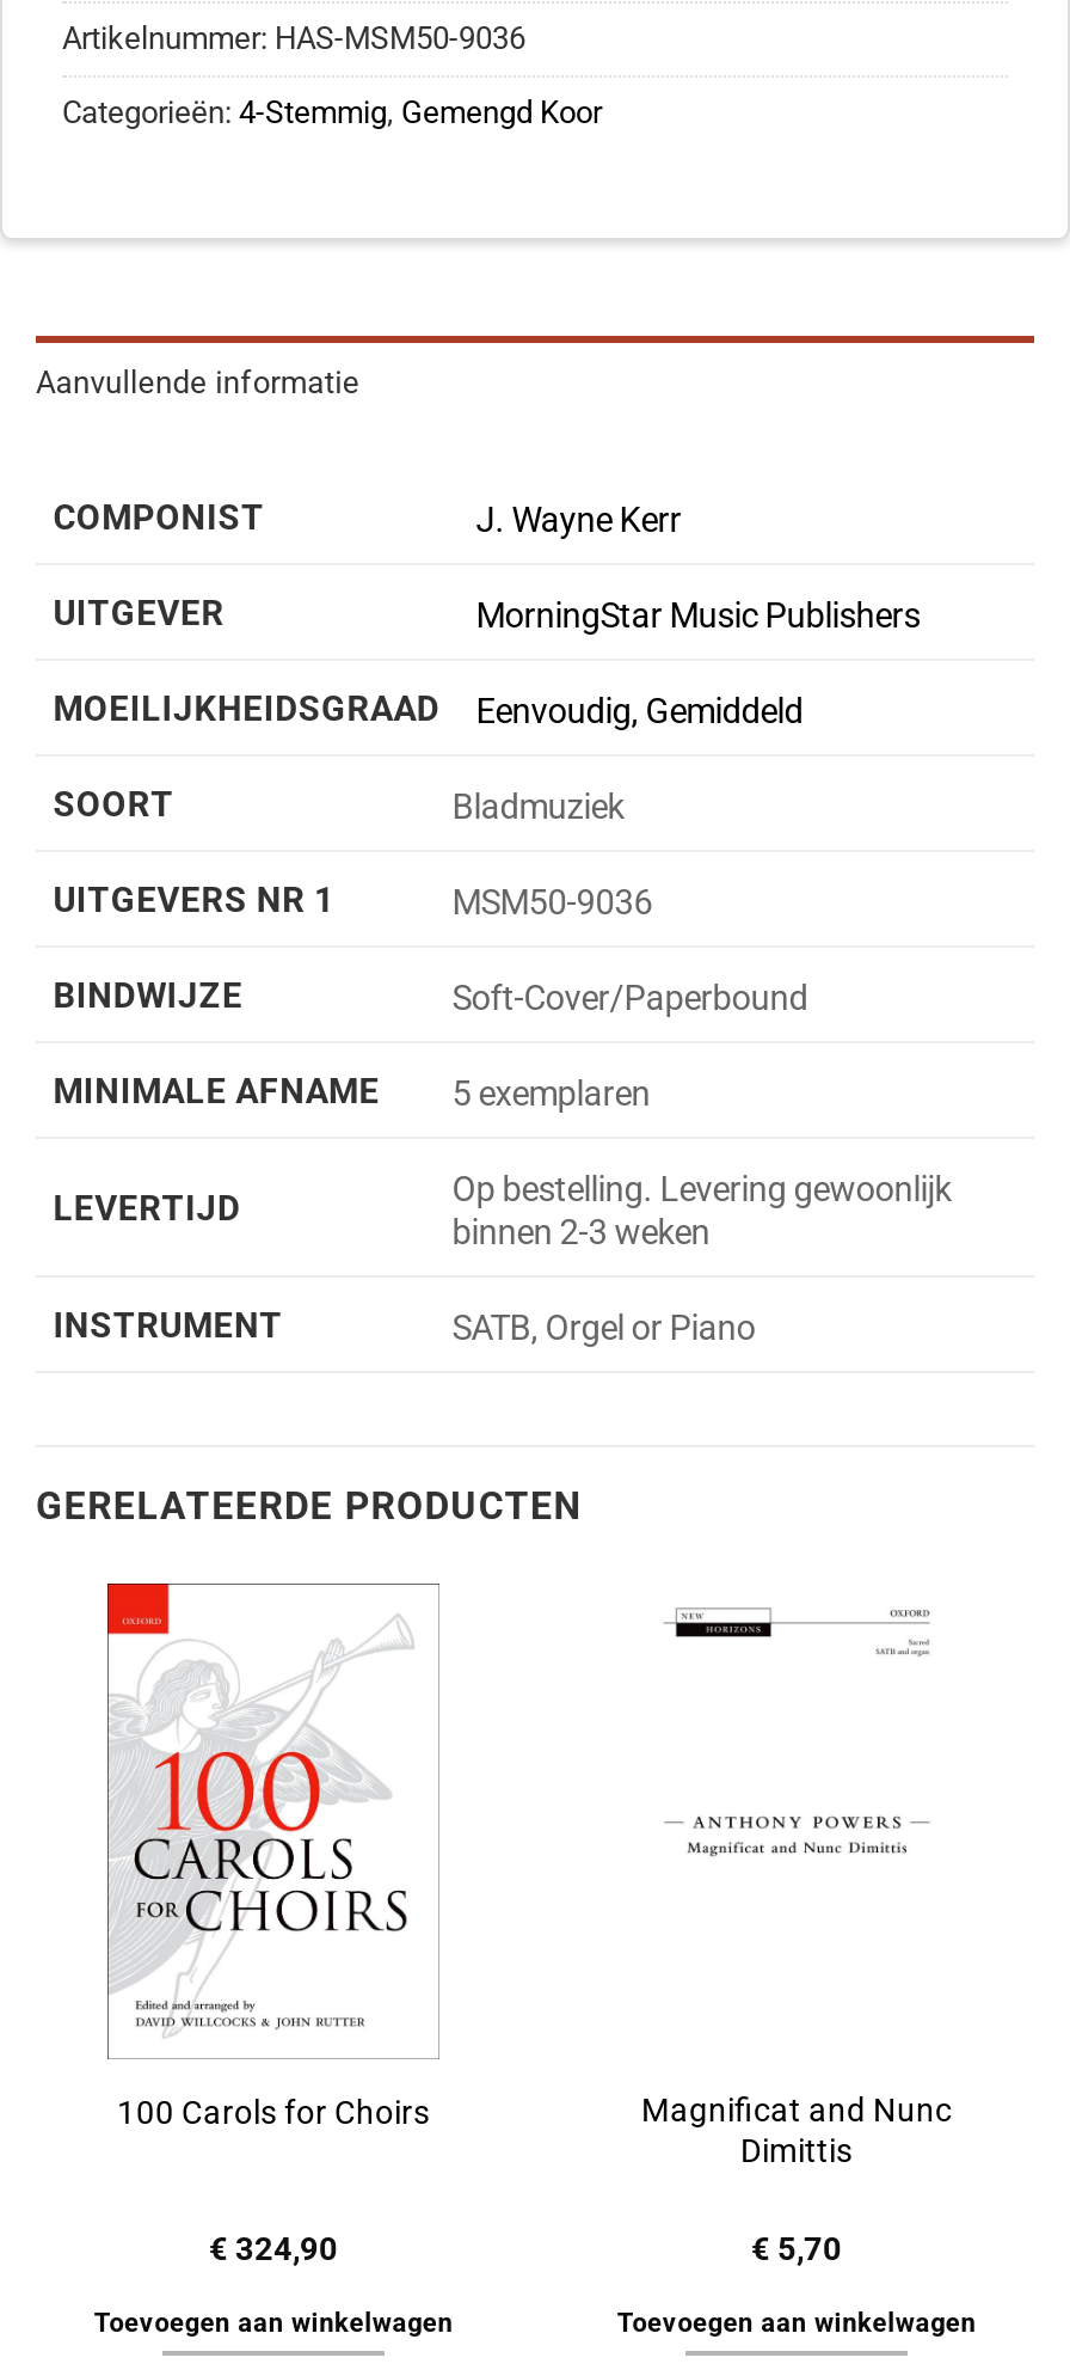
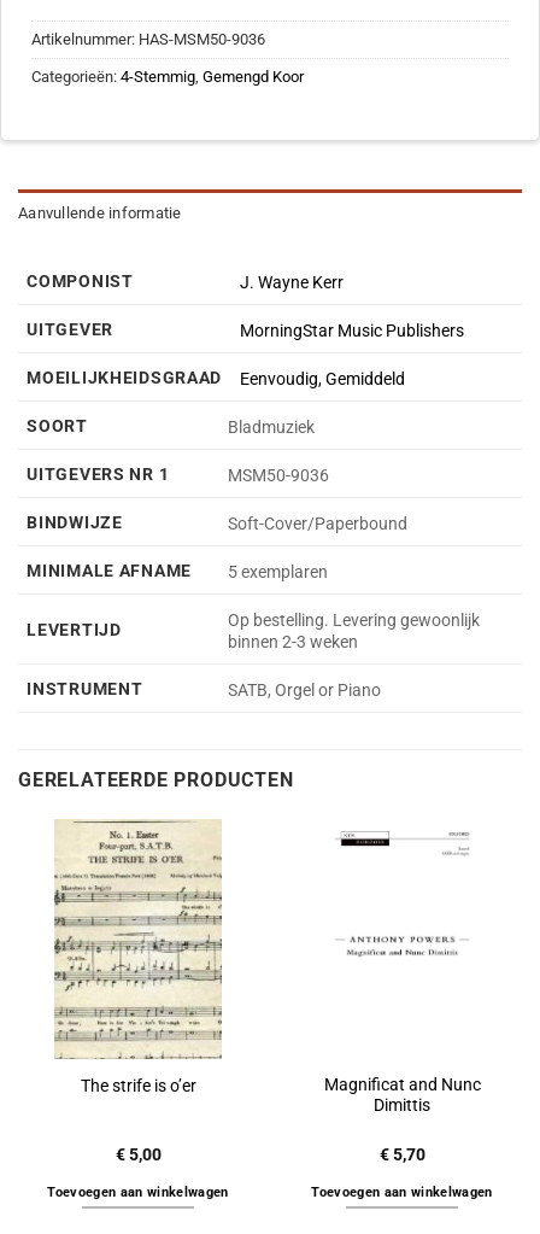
- [image]
- 100 Carols for Choirs
+ [image]
+ The strife is o’er

- €324,90
+ €5,00
